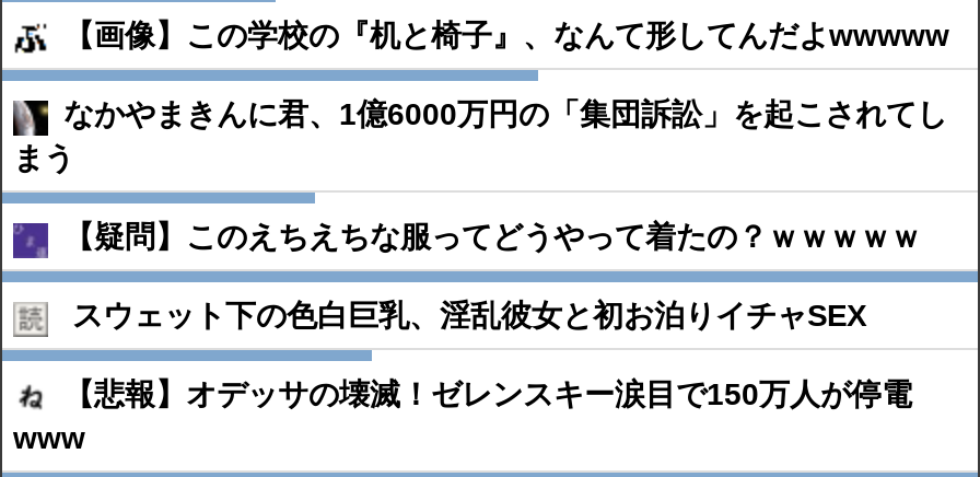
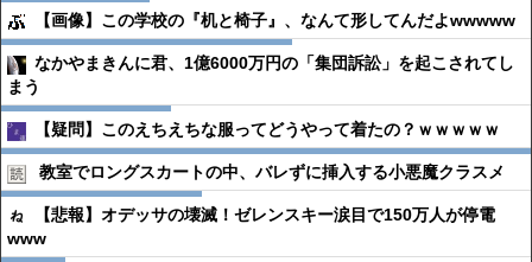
- スウェット下の色白巨乳、淫乱彼女と初お泊りイチャSEX
+ 教室でロングスカートの中、バレずに挿入する小悪魔クラスメ
